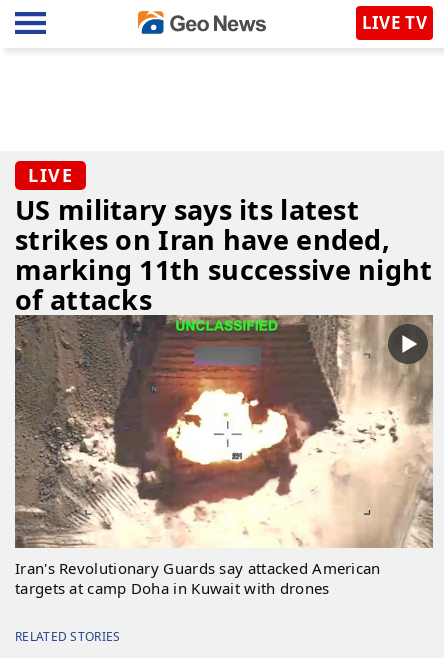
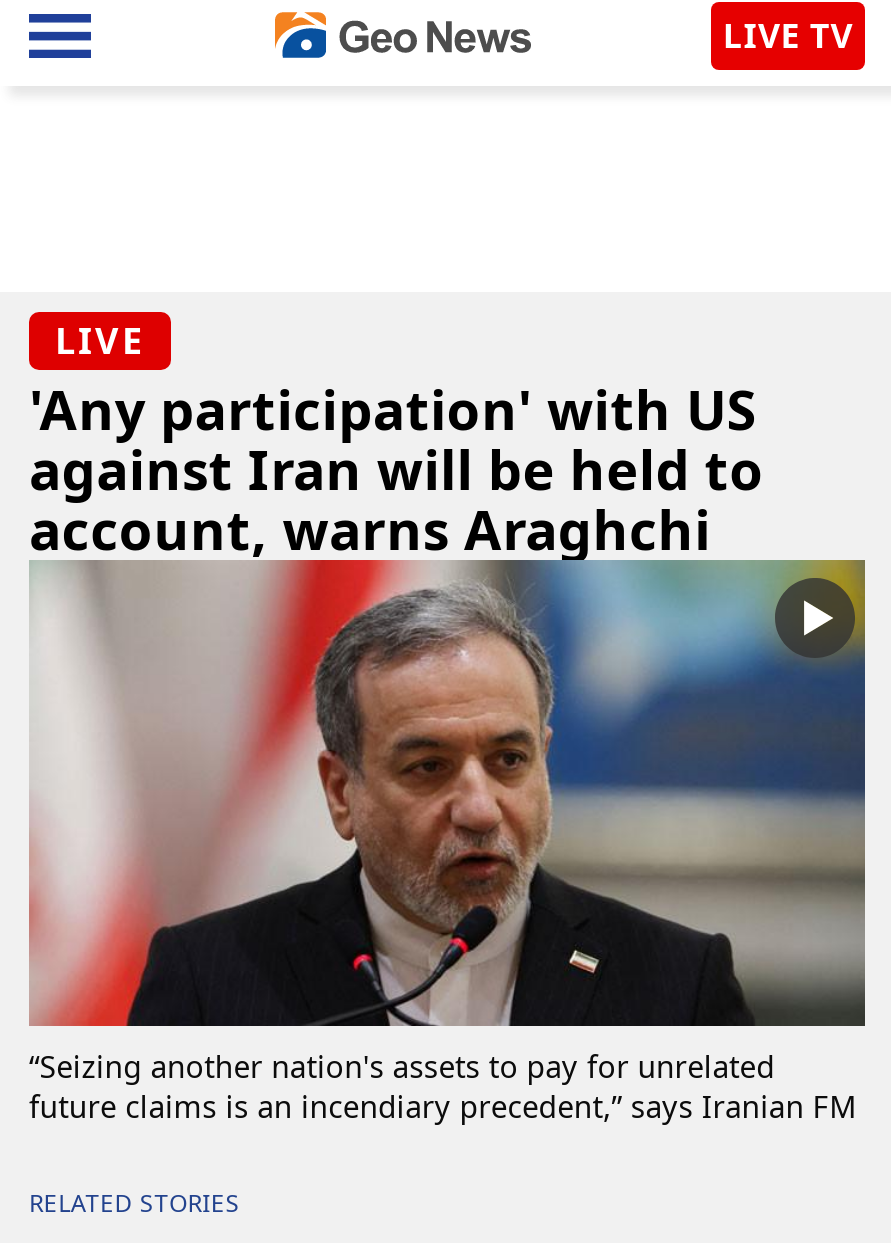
- US military says its latest
- strikes on Iran have ended,
- marking 11th successive night
- of attacks
+ LIVE
+ 'Any participation' with US
+ against Iran will be held to
+ account, warns Araghchi

- [image]
- Iran's Revolutionary Guards say attacked American
- targets at camp Doha in Kuwait with drones
+ [image]
+ “Seizing another nation's assets to pay for unrelated
+ future claims is an incendiary precedent,” says Iranian FM
